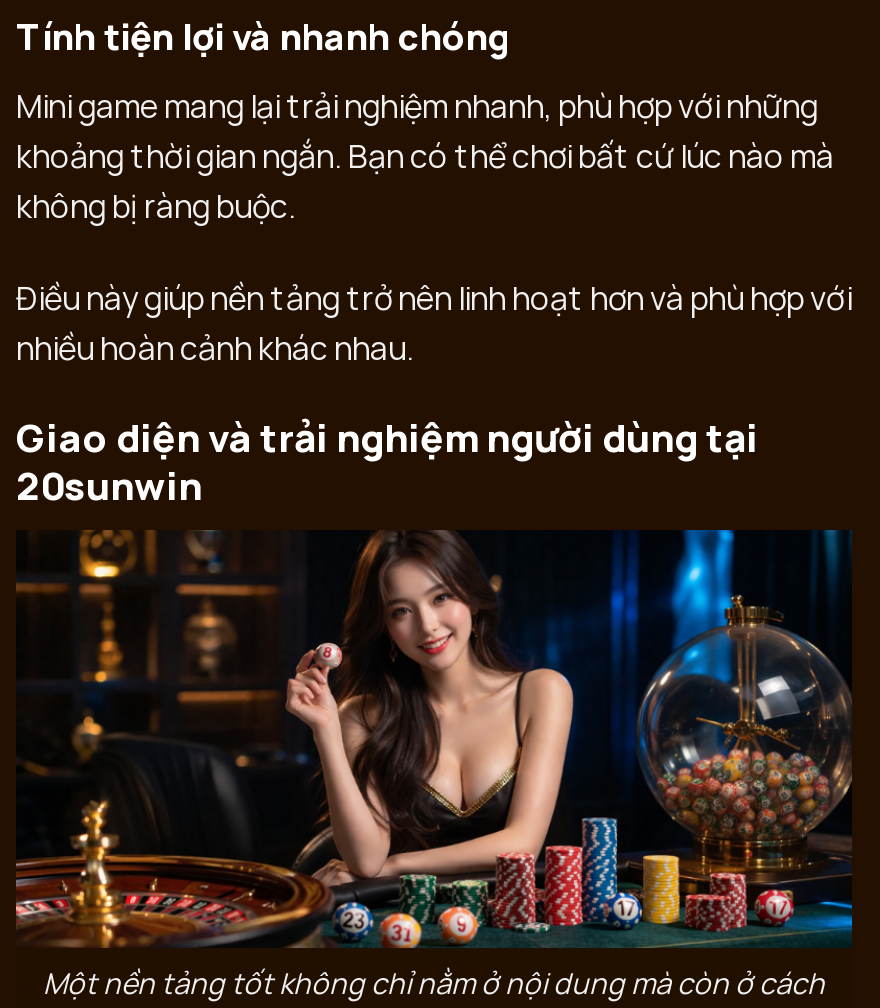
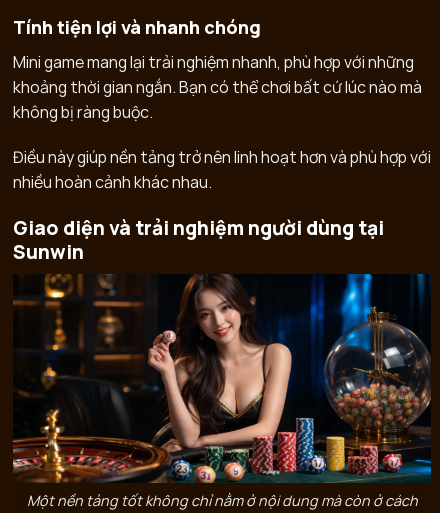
- 20sunwin
+ Sunwin
